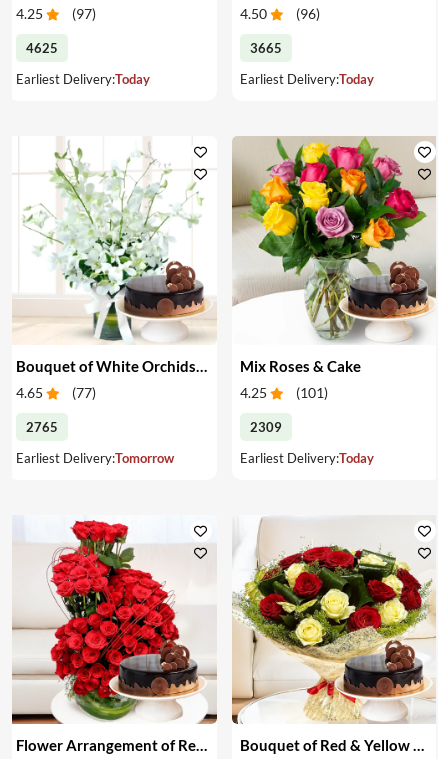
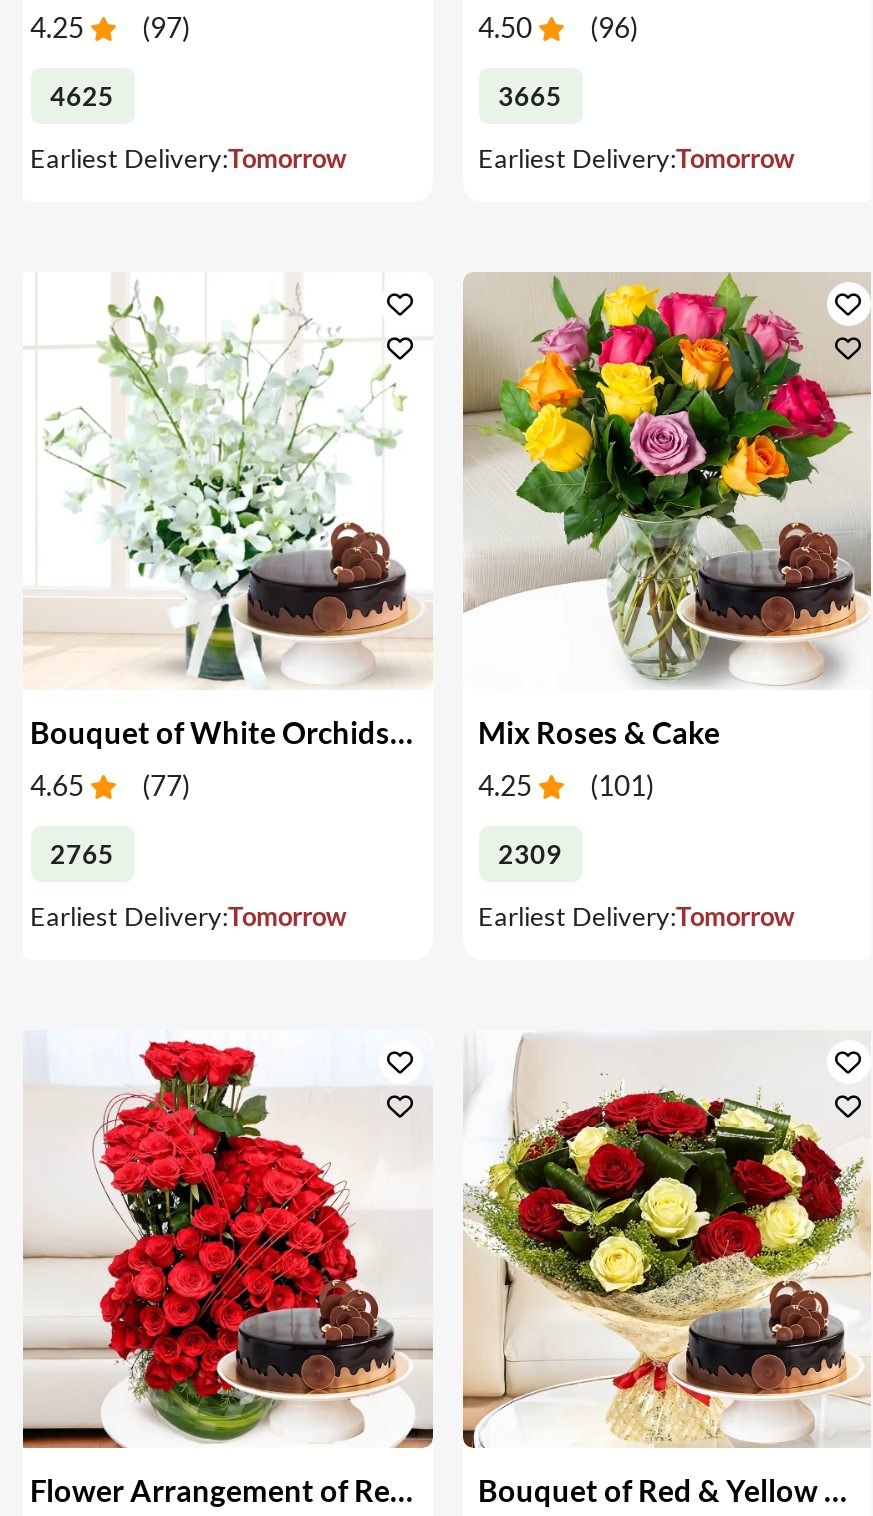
- Earliest Delivery:Today
+ Earliest Delivery:Tomorrow

- Earliest Delivery:Today
+ Earliest Delivery:Tomorrow

- Earliest Delivery:Today
+ Earliest Delivery:Tomorrow
